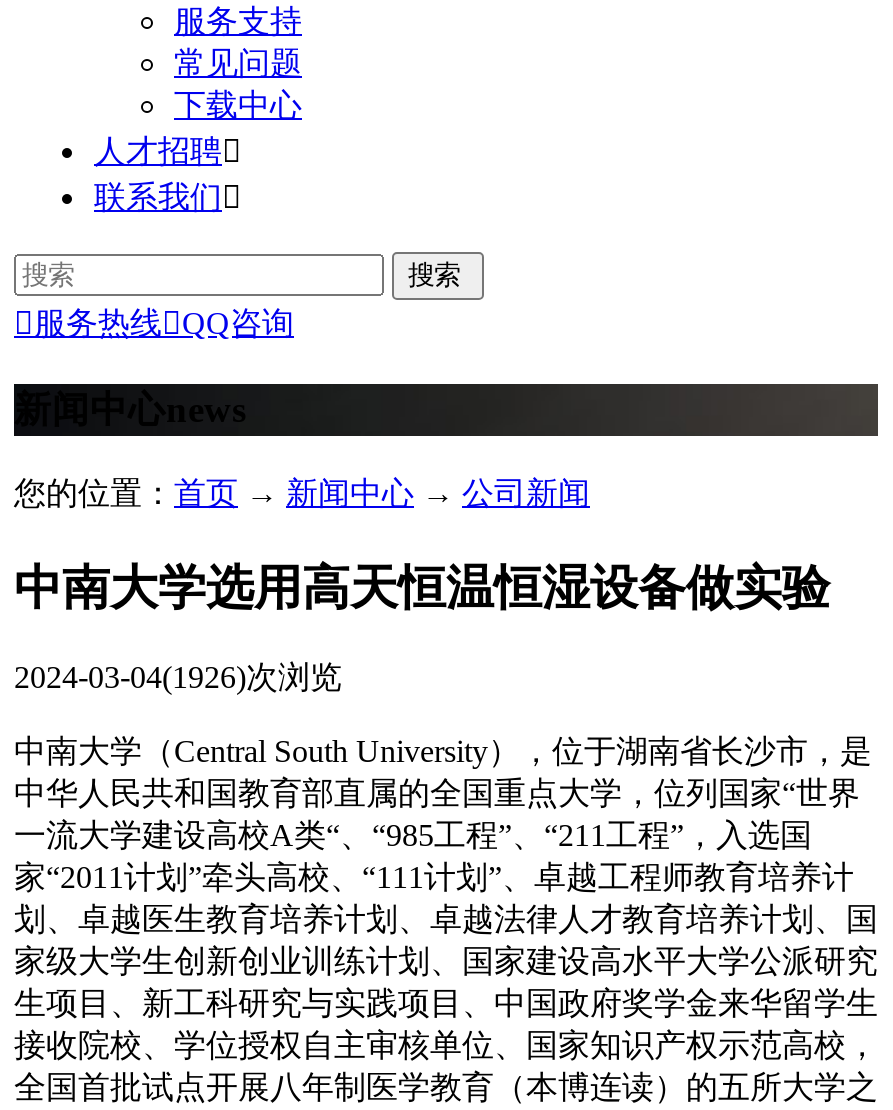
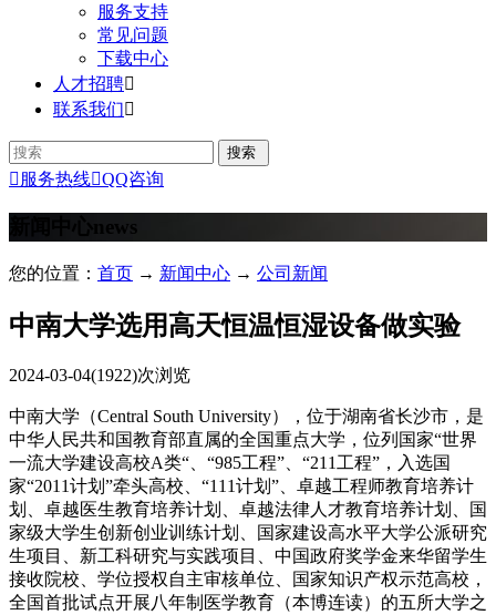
- 2024-03-04(1926)次浏览
+ 2024-03-04(1922)次浏览
